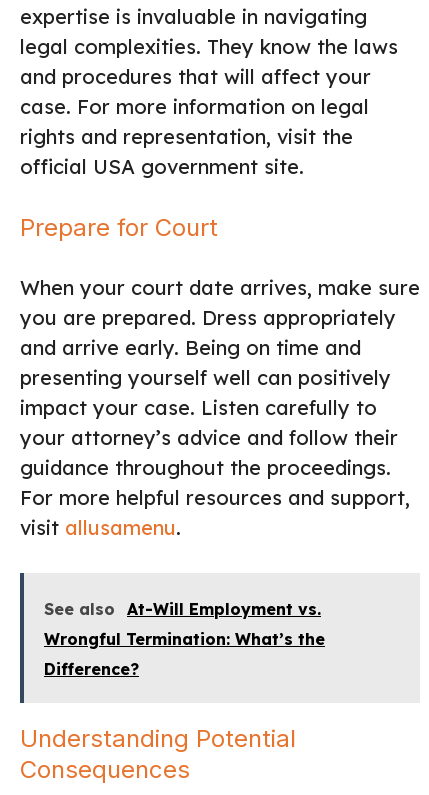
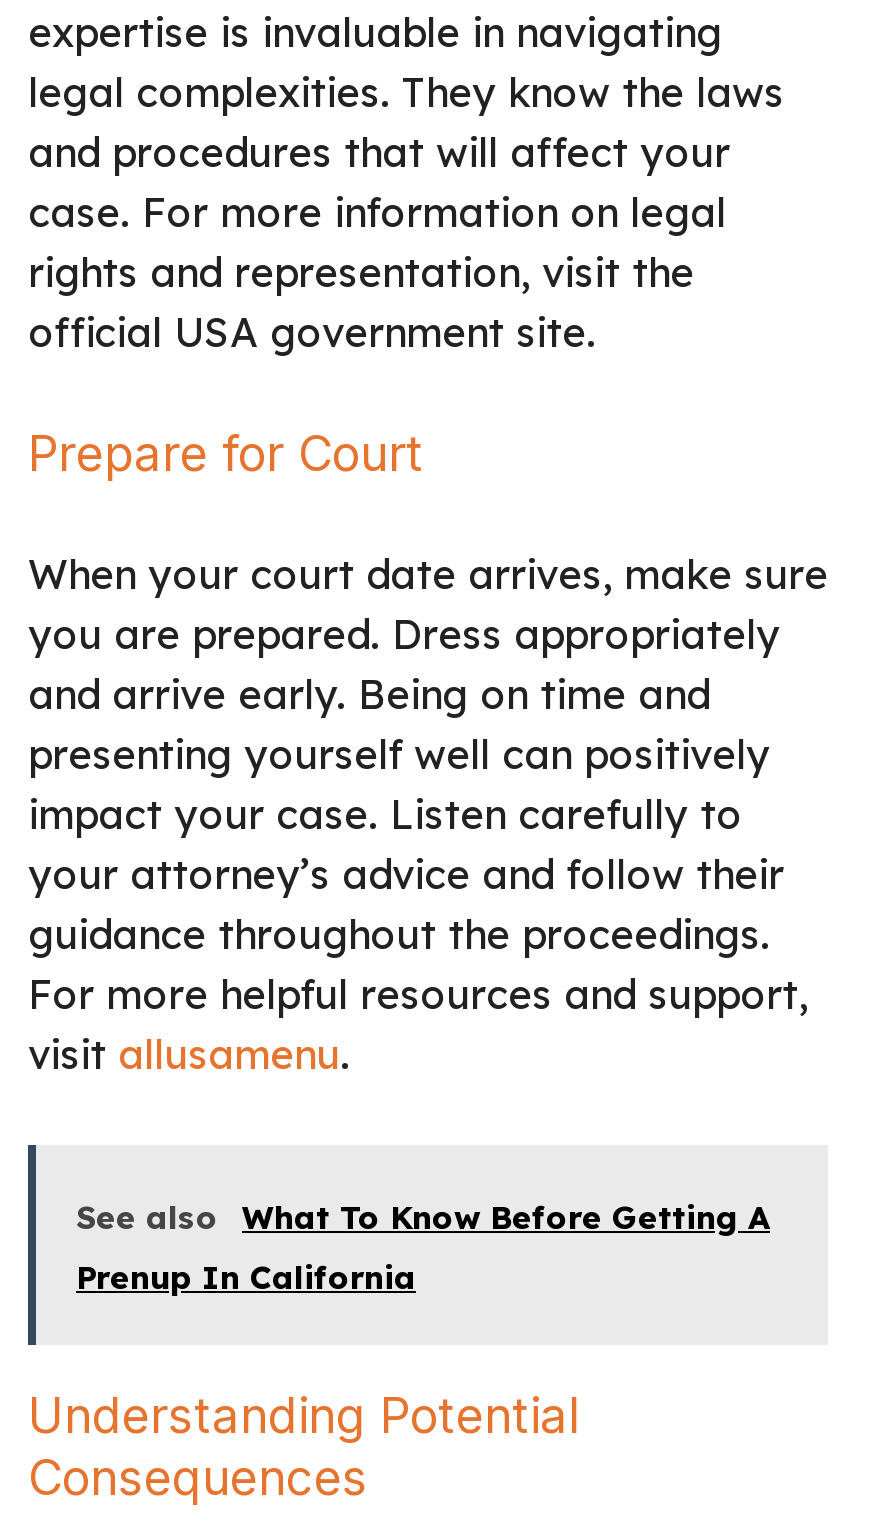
- See also At-Will Employment vs.
- Wrongful Termination: What’s the
- Difference?
+ See also What To Know Before Getting A
+ Prenup In California
